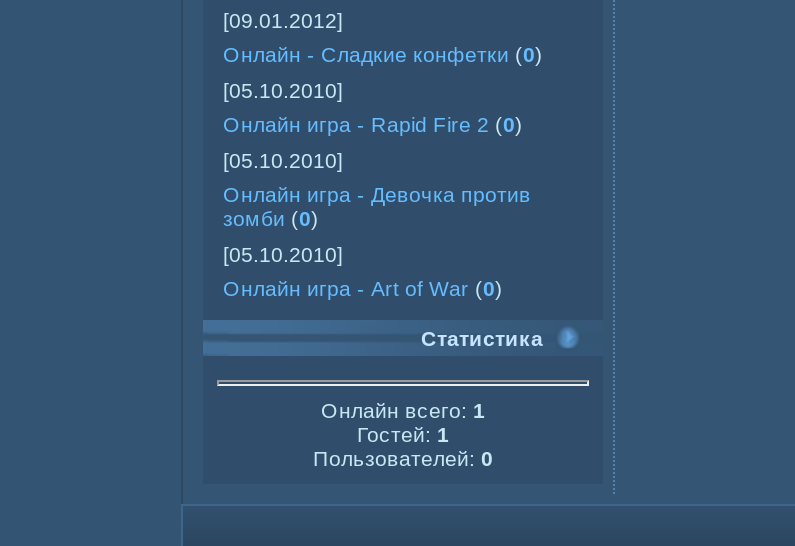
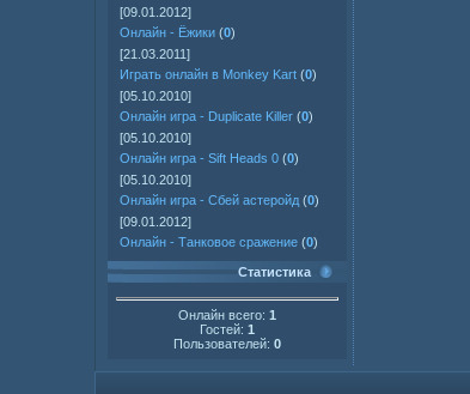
- Онлайн - Сладкие конфетки (0)
+ Онлайн - Ёжики (0)
+ [21.03.2011]
+ Играть онлайн в Monkey Kart (0)

- Онлайн игра - Rapid Fire 2 (0)
+ Онлайн игра - Duplicate Killer (0)

- Онлайн игра - Девочка против
- зомби (0)
+ Онлайн игра - Sift Heads 0 (0)

- Онлайн игра - Art of War (0)
+ Онлайн игра - Сбей астеройд (0)
+ [09.01.2012]
+ Онлайн - Танковое сражение (0)
